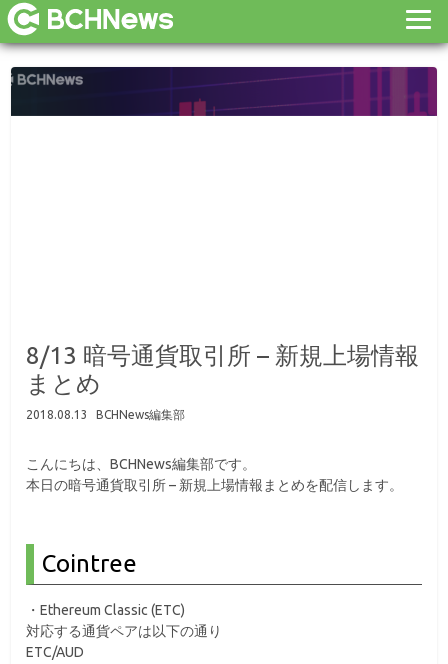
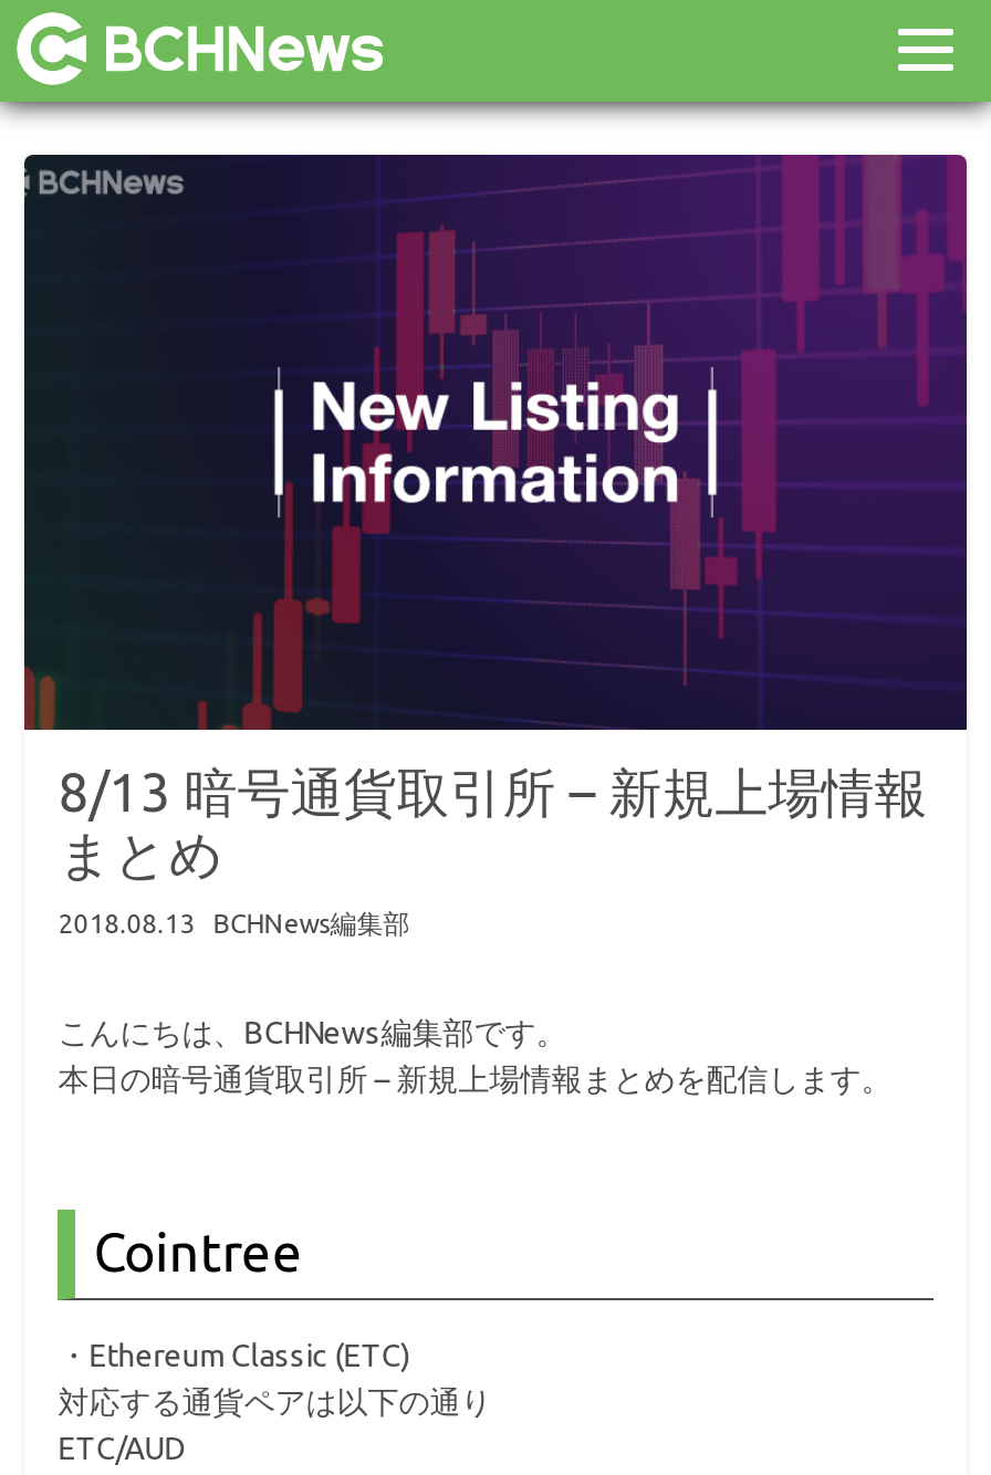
+ [image]
